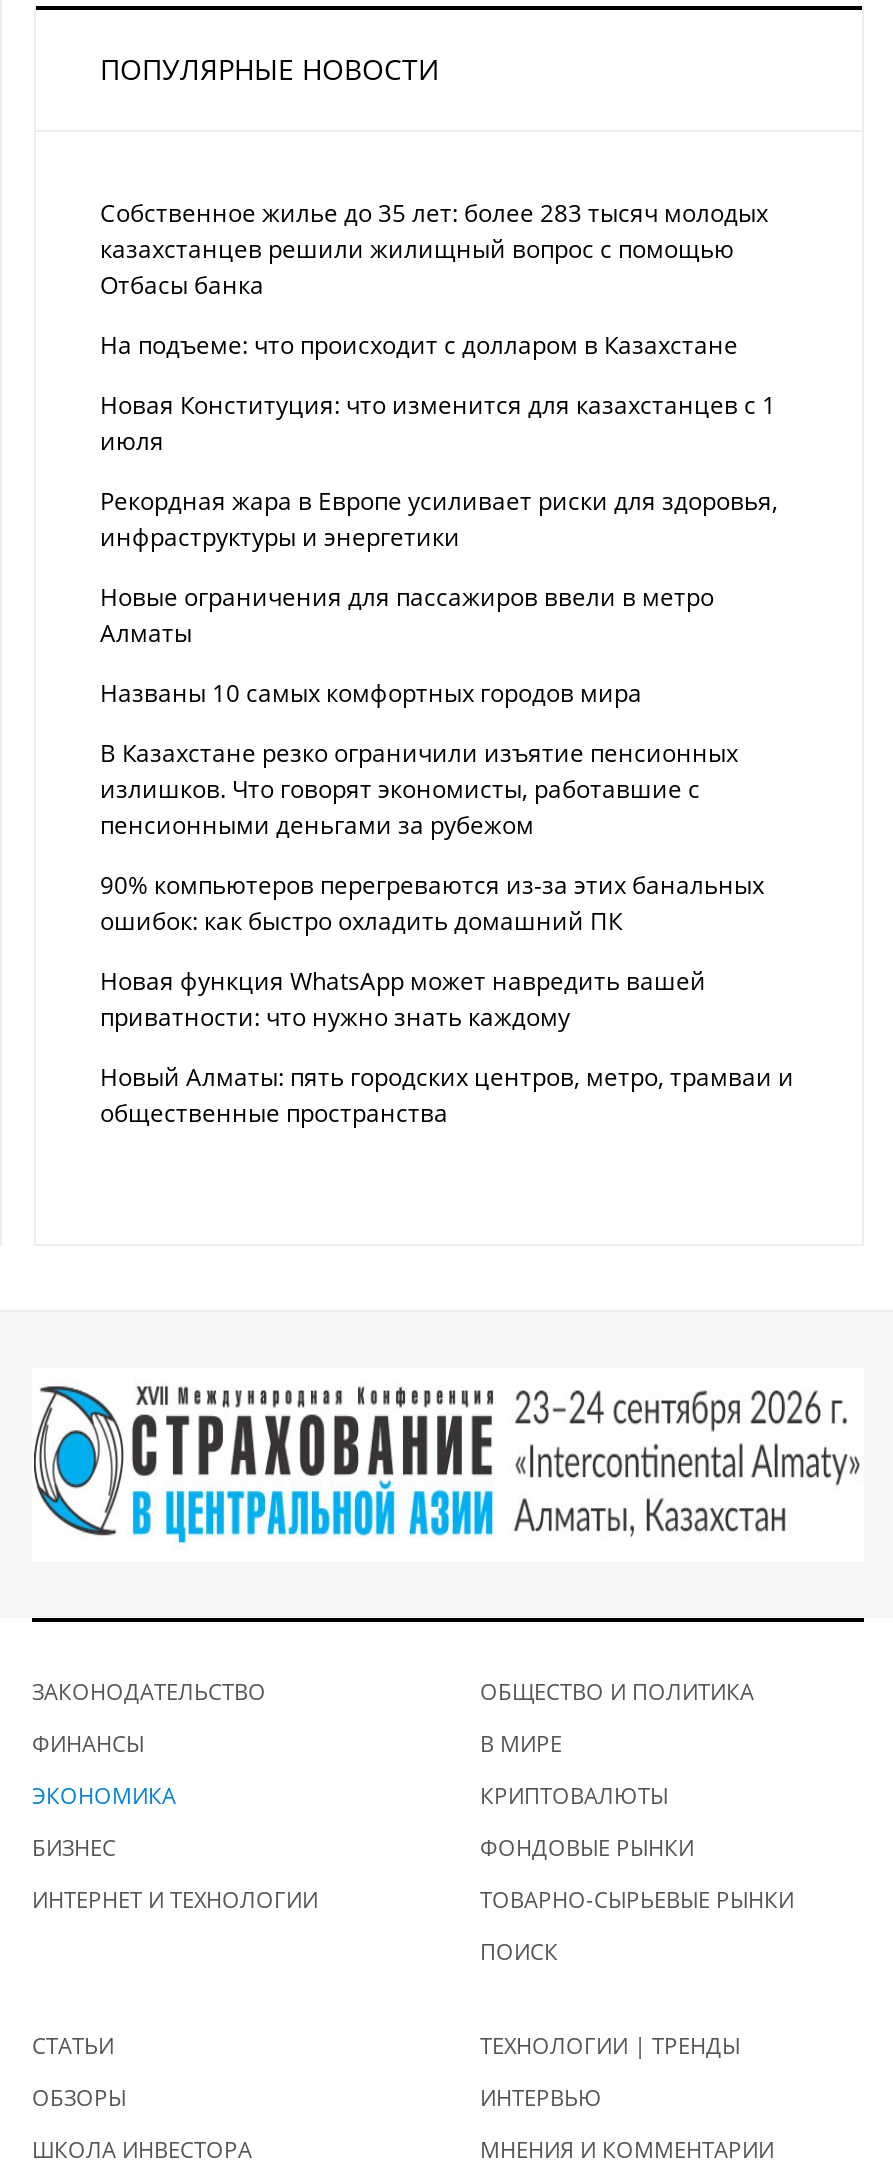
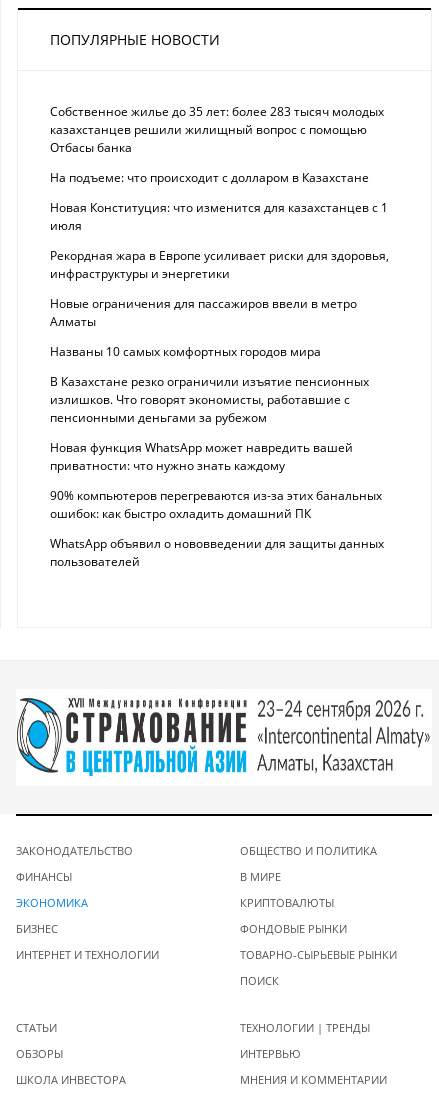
moved down: 90% компьютеров перегреваются из-за этих банальных | ошибок: как быстро охладить домашний ПК

moved up: Новая функция WhatsApp может навредить вашей | приватности: что нужно знать каждому

- Новый Алматы: пять городских центров, метро, трамваи и
- общественные пространства
+ WhatsApp объявил о нововведении для защиты данных
+ пользователей
